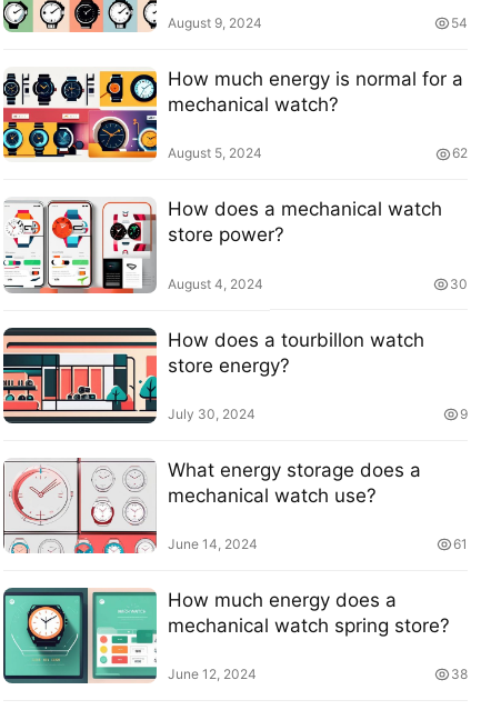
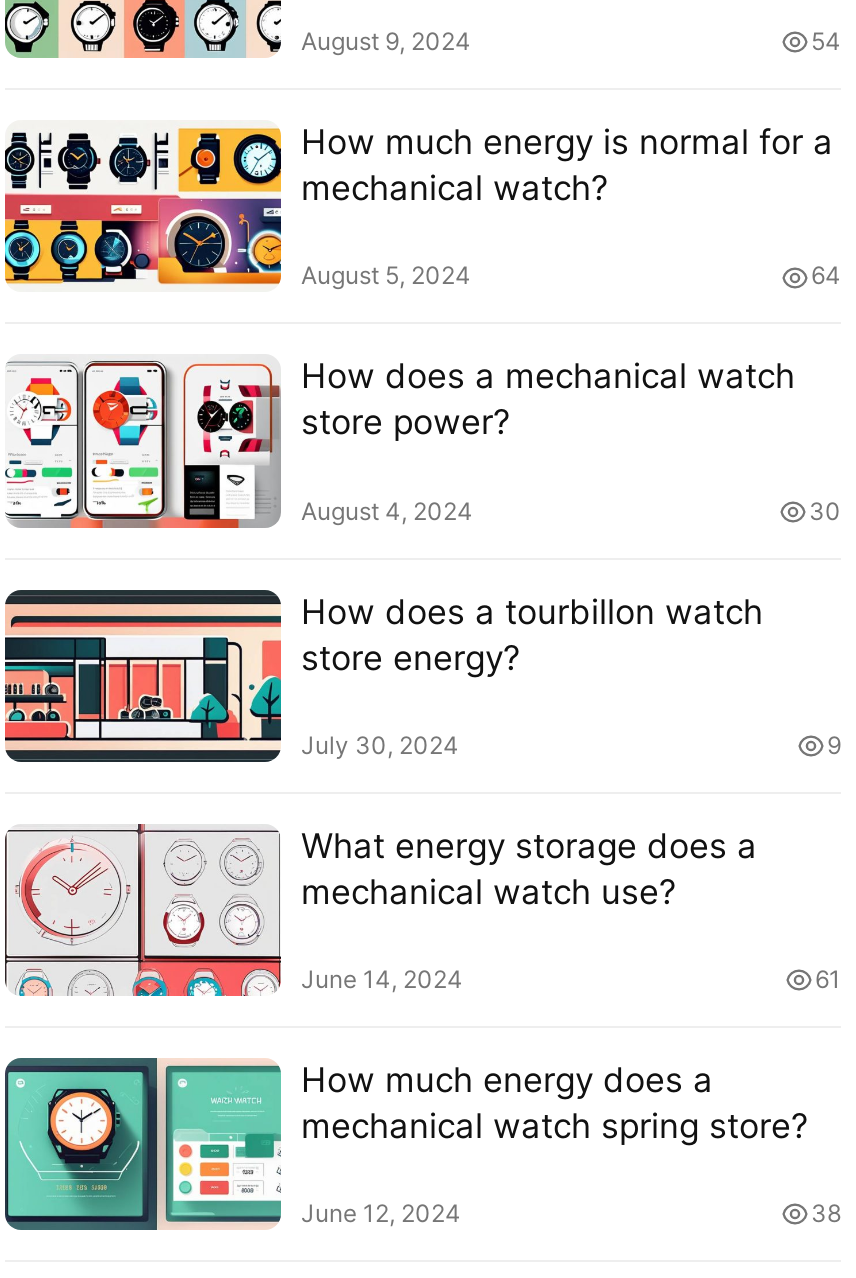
- 62
+ 64
